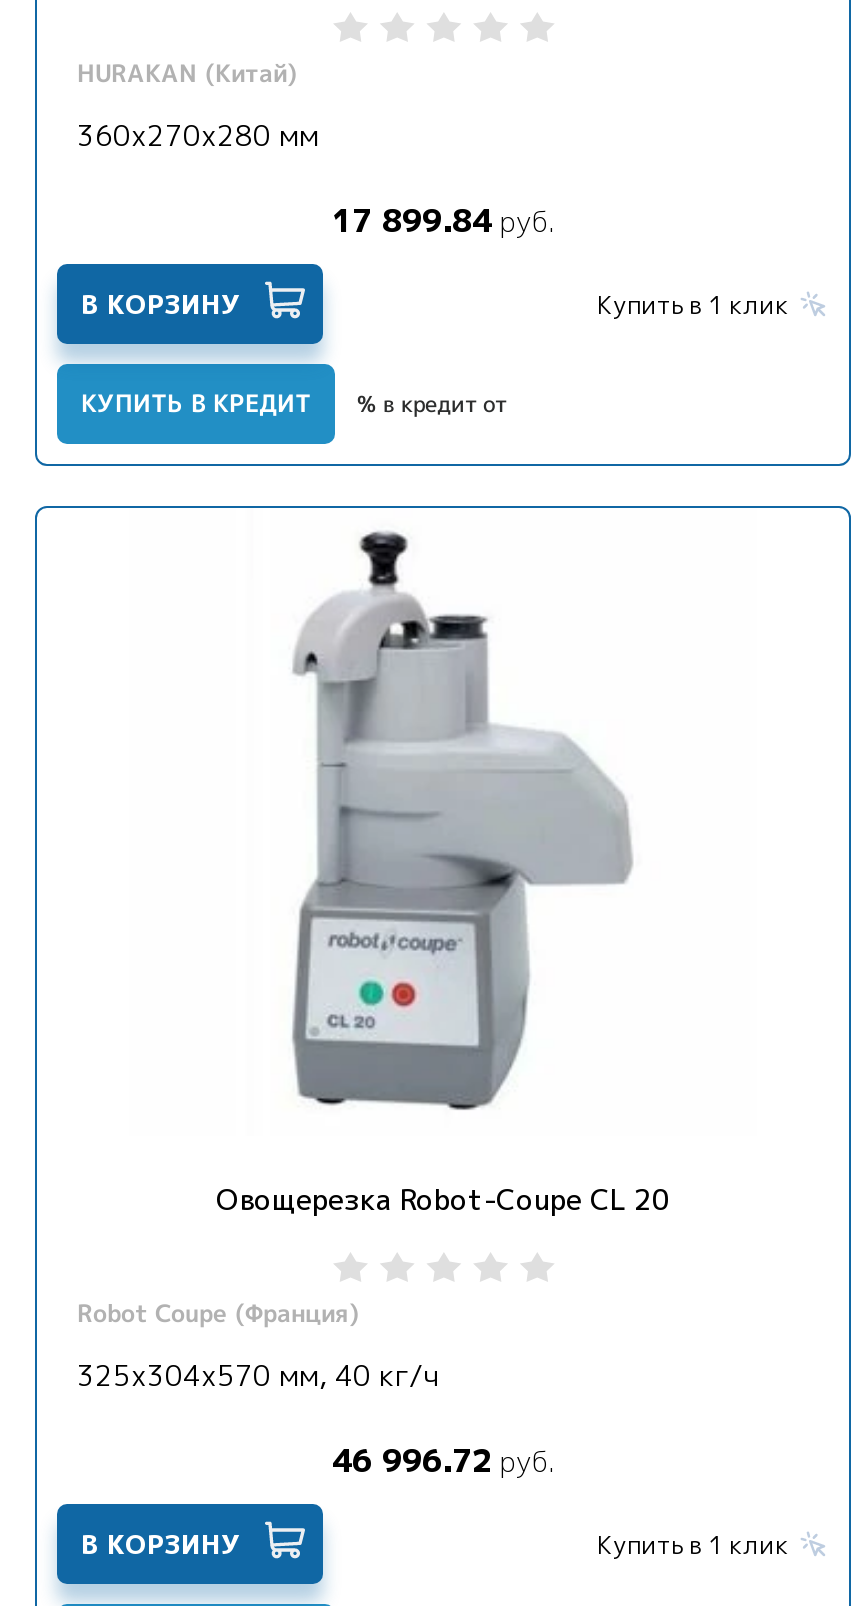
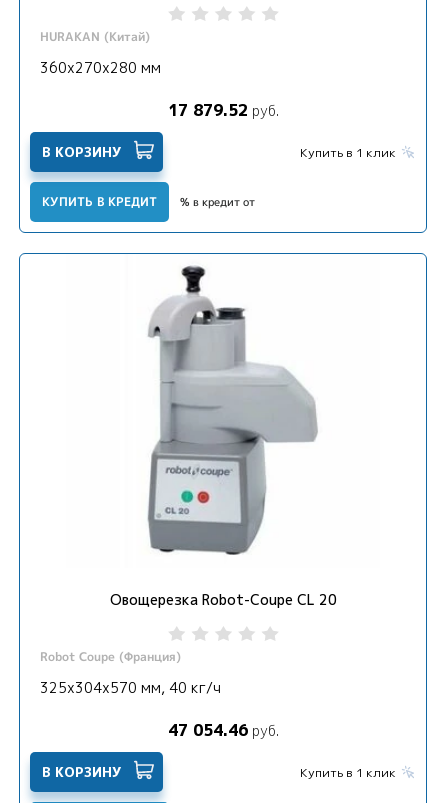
- 17 899.84 руб.
+ 17 879.52 руб.

- 46 996.72 руб.
+ 47 054.46 руб.
